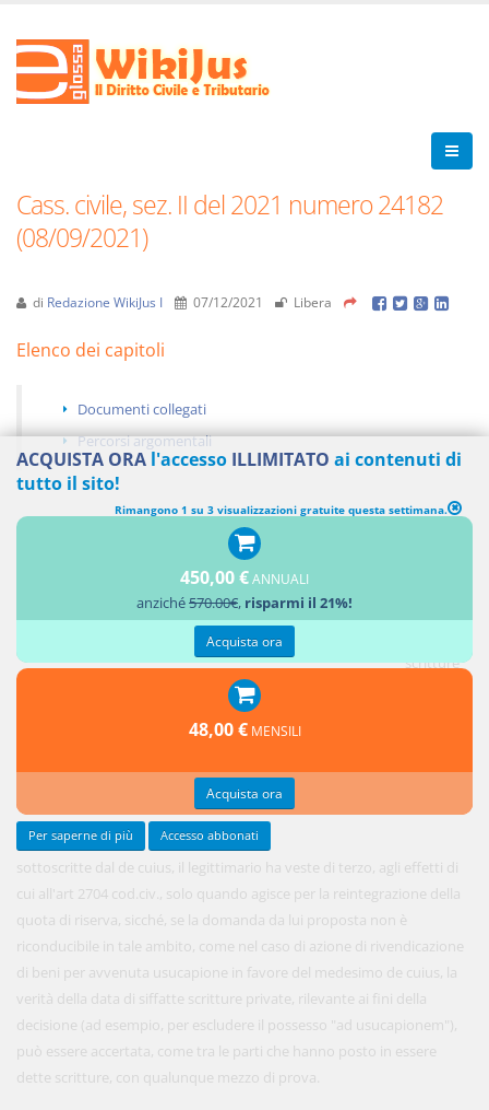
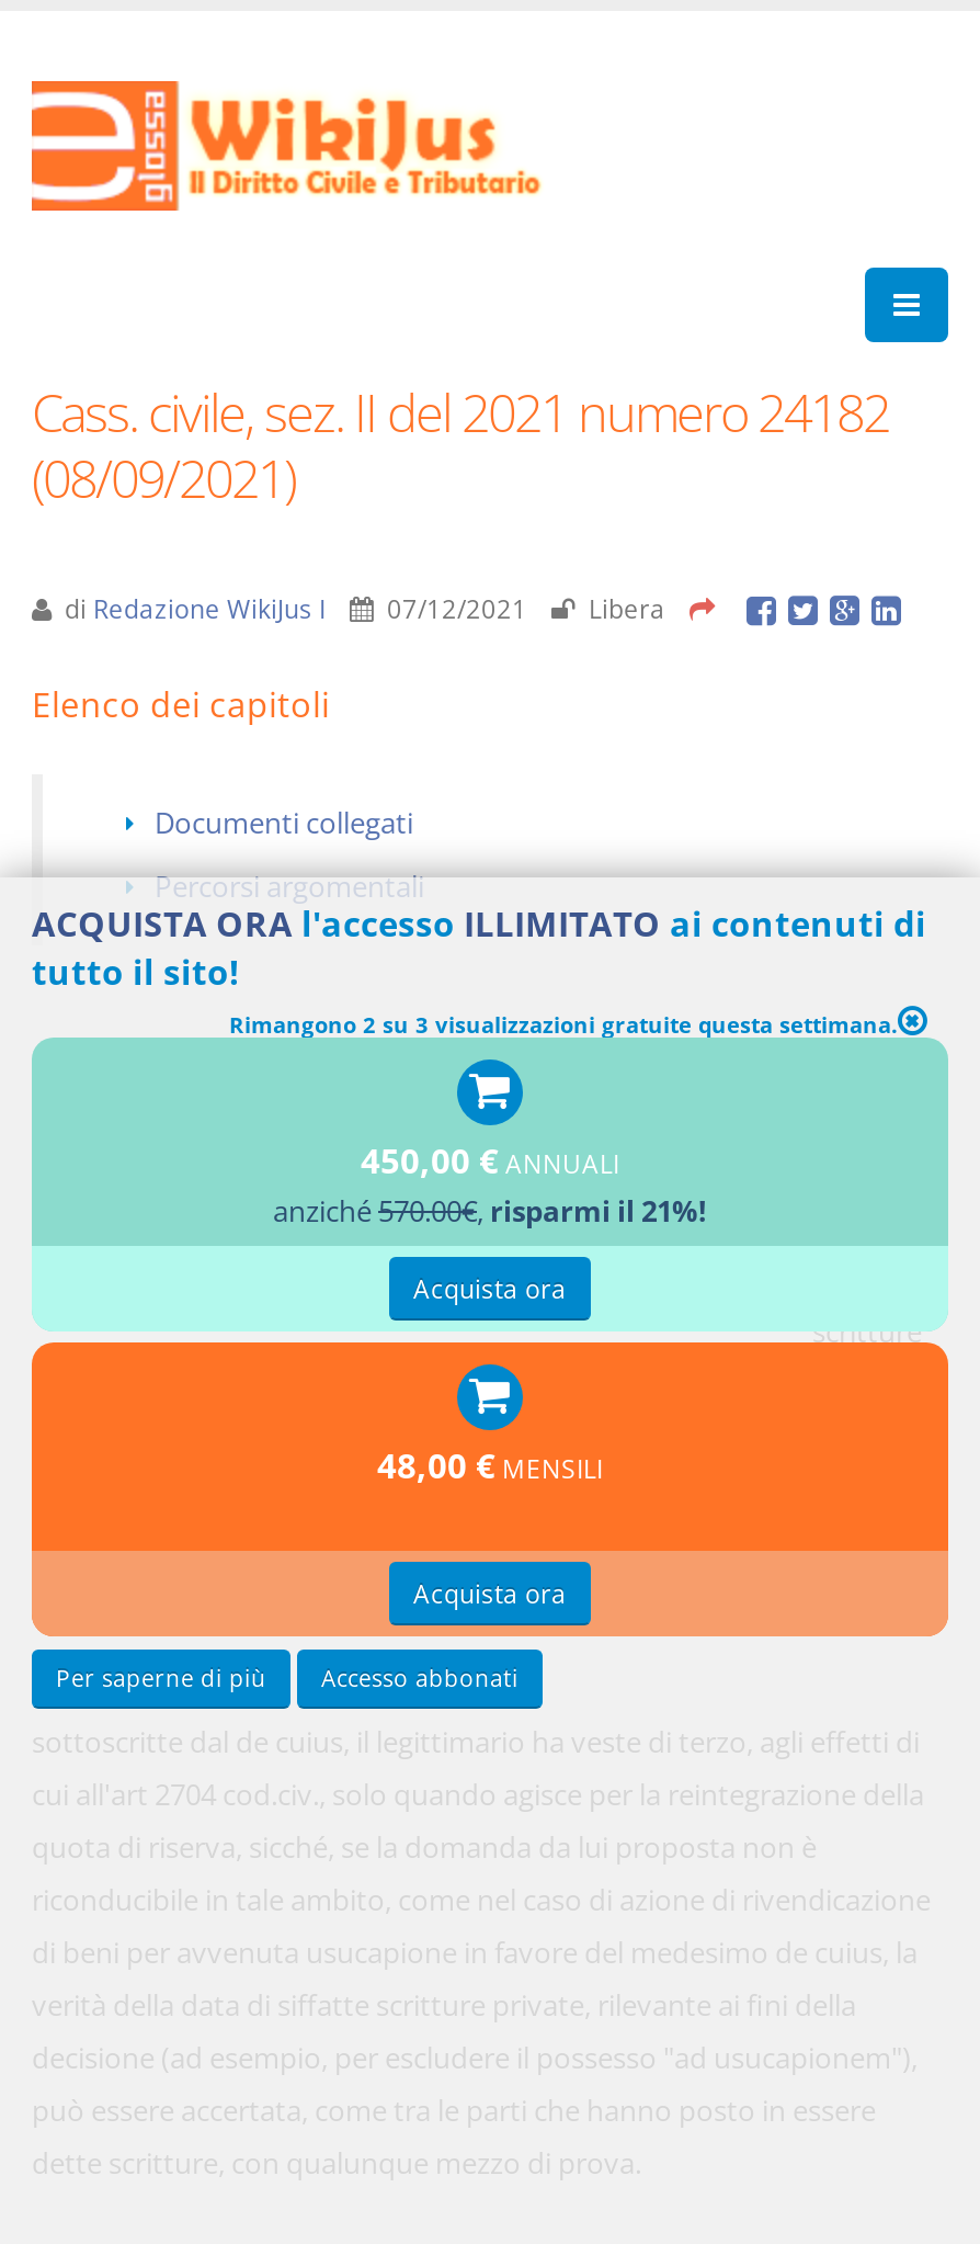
- Rimangono 1 su 3 visualizzazioni gratuite questa settimana.
+ Rimangono 2 su 3 visualizzazioni gratuite questa settimana.
